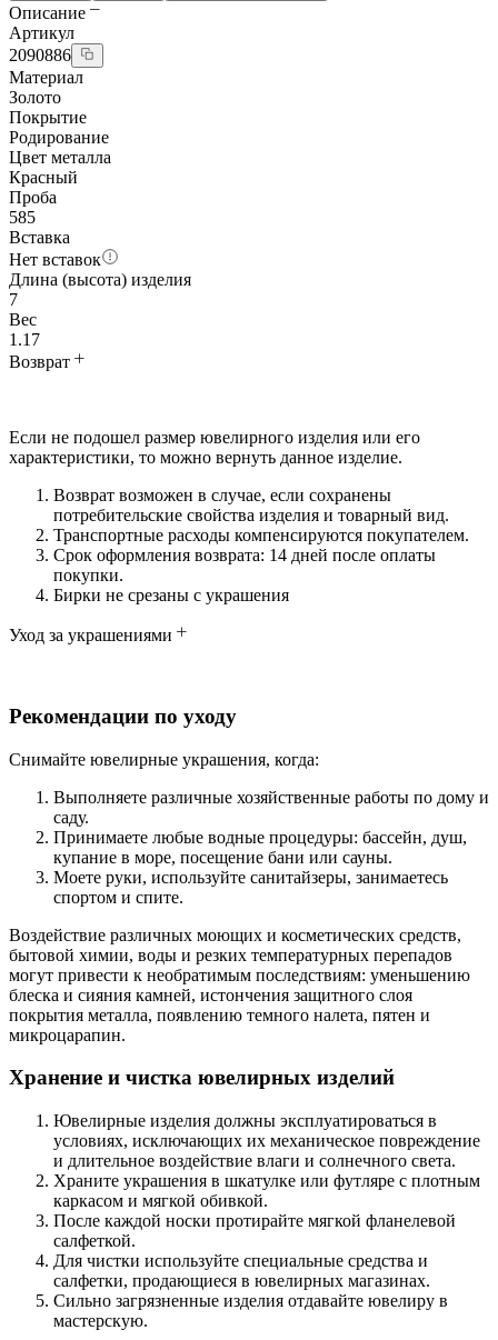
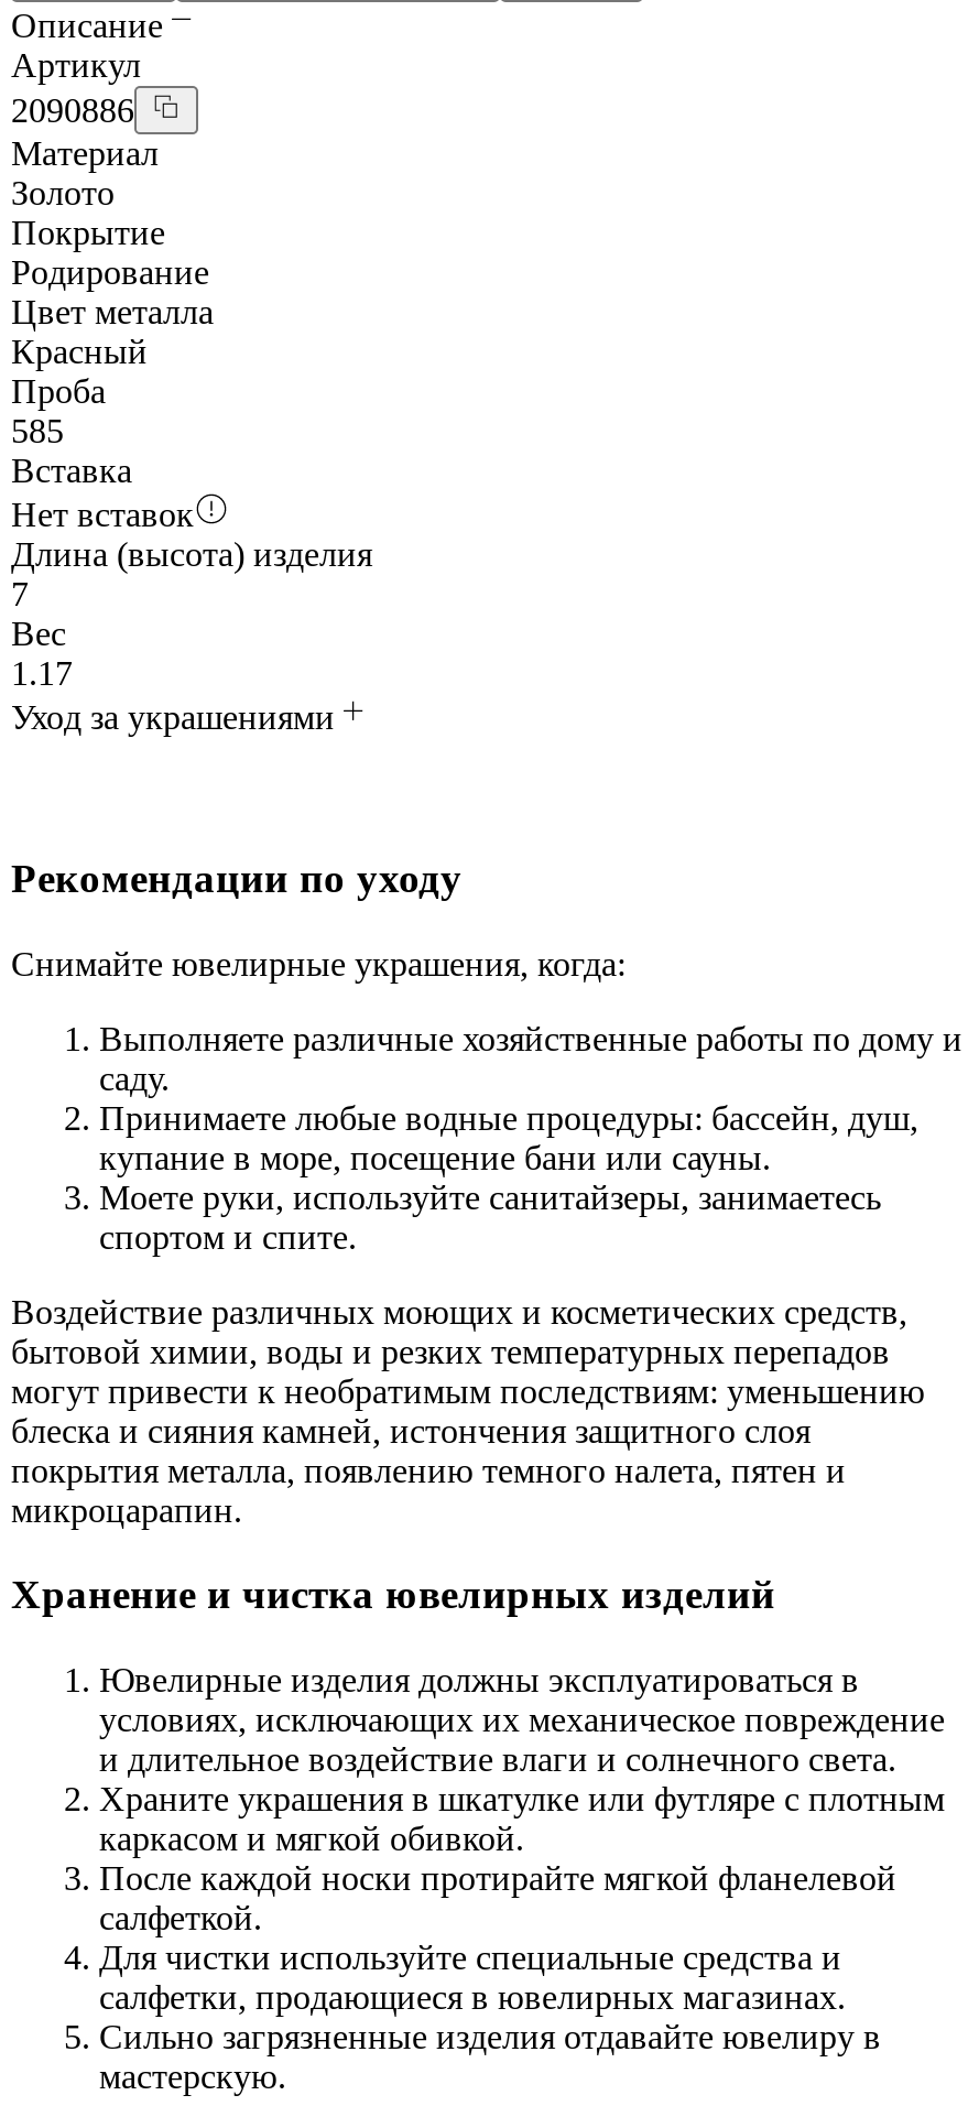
- Возврат

- Если не подошел размер ювелирного изделия или его
- характеристики, то можно вернуть данное изделие.
- Возврат возможен в случае, если сохранены
- потребительские свойства изделия и товарный вид.
- Транспортные расходы компенсируются покупателем.
- Срок оформления возврата: 14 дней после оплаты
- покупки.
- Бирки не срезаны с украшения
